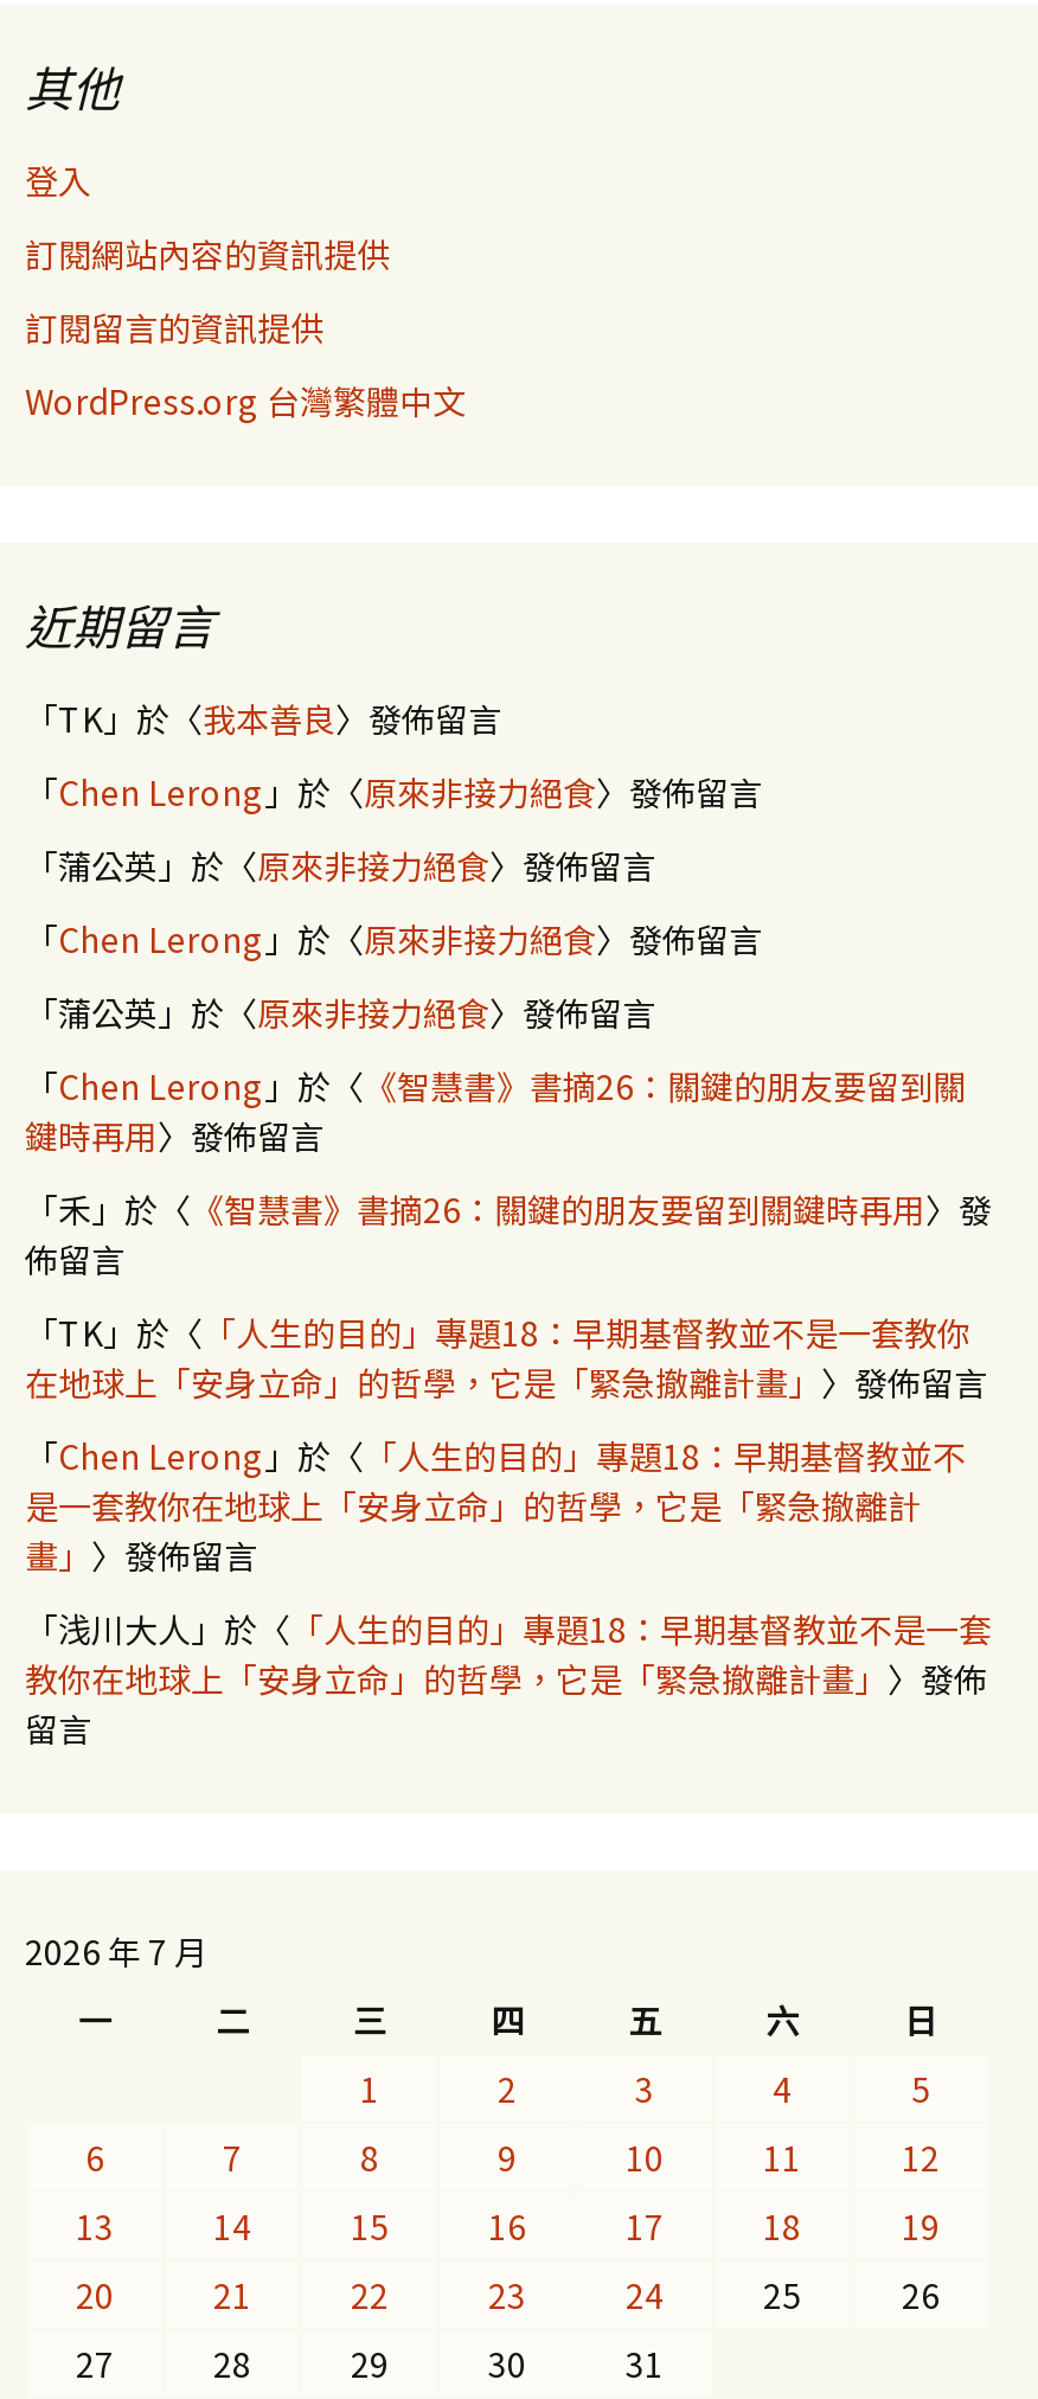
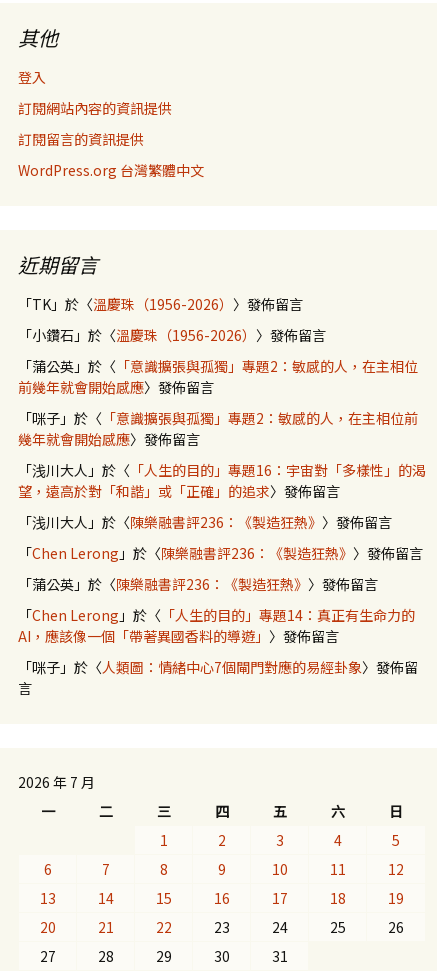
- 「TK」於〈我本善良〉發佈留言
+ 「TK」於〈溫慶珠（1956-2026）〉發佈留言

- 「Chen Lerong」於〈原來非接力絕食〉發佈留言
+ 「小鑽石」於〈溫慶珠（1956-2026）〉發佈留言

- 「蒲公英」於〈原來非接力絕食〉發佈留言
+ 「蒲公英」於〈「意識擴張與孤獨」專題2：敏感的人，在主相位
+ 前幾年就會開始感應〉發佈留言

- 「Chen Lerong」於〈原來非接力絕食〉發佈留言
+ 「咪子」於〈「意識擴張與孤獨」專題2：敏感的人，在主相位前
+ 幾年就會開始感應〉發佈留言

- 「蒲公英」於〈原來非接力絕食〉發佈留言
+ 「浅川大人」於〈「人生的目的」專題16：宇宙對「多樣性」的渴
+ 望，遠高於對「和諧」或「正確」的追求〉發佈留言

- 「Chen Lerong」於〈《智慧書》書摘26：關鍵的朋友要留到關
- 鍵時再用〉發佈留言
+ 「浅川大人」於〈陳樂融書評236：《製造狂熱》〉發佈留言

- 「禾」於〈《智慧書》書摘26：關鍵的朋友要留到關鍵時再用〉發
- 佈留言
+ 「Chen Lerong」於〈陳樂融書評236：《製造狂熱》〉發佈留言

- 「TK」於〈「人生的目的」專題18：早期基督教並不是一套教你
- 在地球上「安身立命」的哲學，它是「緊急撤離計畫」〉發佈留言
+ 「蒲公英」於〈陳樂融書評236：《製造狂熱》〉發佈留言

- 「Chen Lerong」於〈「人生的目的」專題18：早期基督教並不
- 是一套教你在地球上「安身立命」的哲學，它是「緊急撤離計
- 畫」〉發佈留言
+ 「Chen Lerong」於〈「人生的目的」專題14：真正有生命力的
+ AI，應該像一個「帶著異國香料的導遊」〉發佈留言

- 「浅川大人」於〈「人生的目的」專題18：早期基督教並不是一套
- 教你在地球上「安身立命」的哲學，它是「緊急撤離計畫」〉發佈
- 留言
+ 「咪子」於〈人類圖：情緒中心7個閘門對應的易經卦象〉發佈留
+ 言
